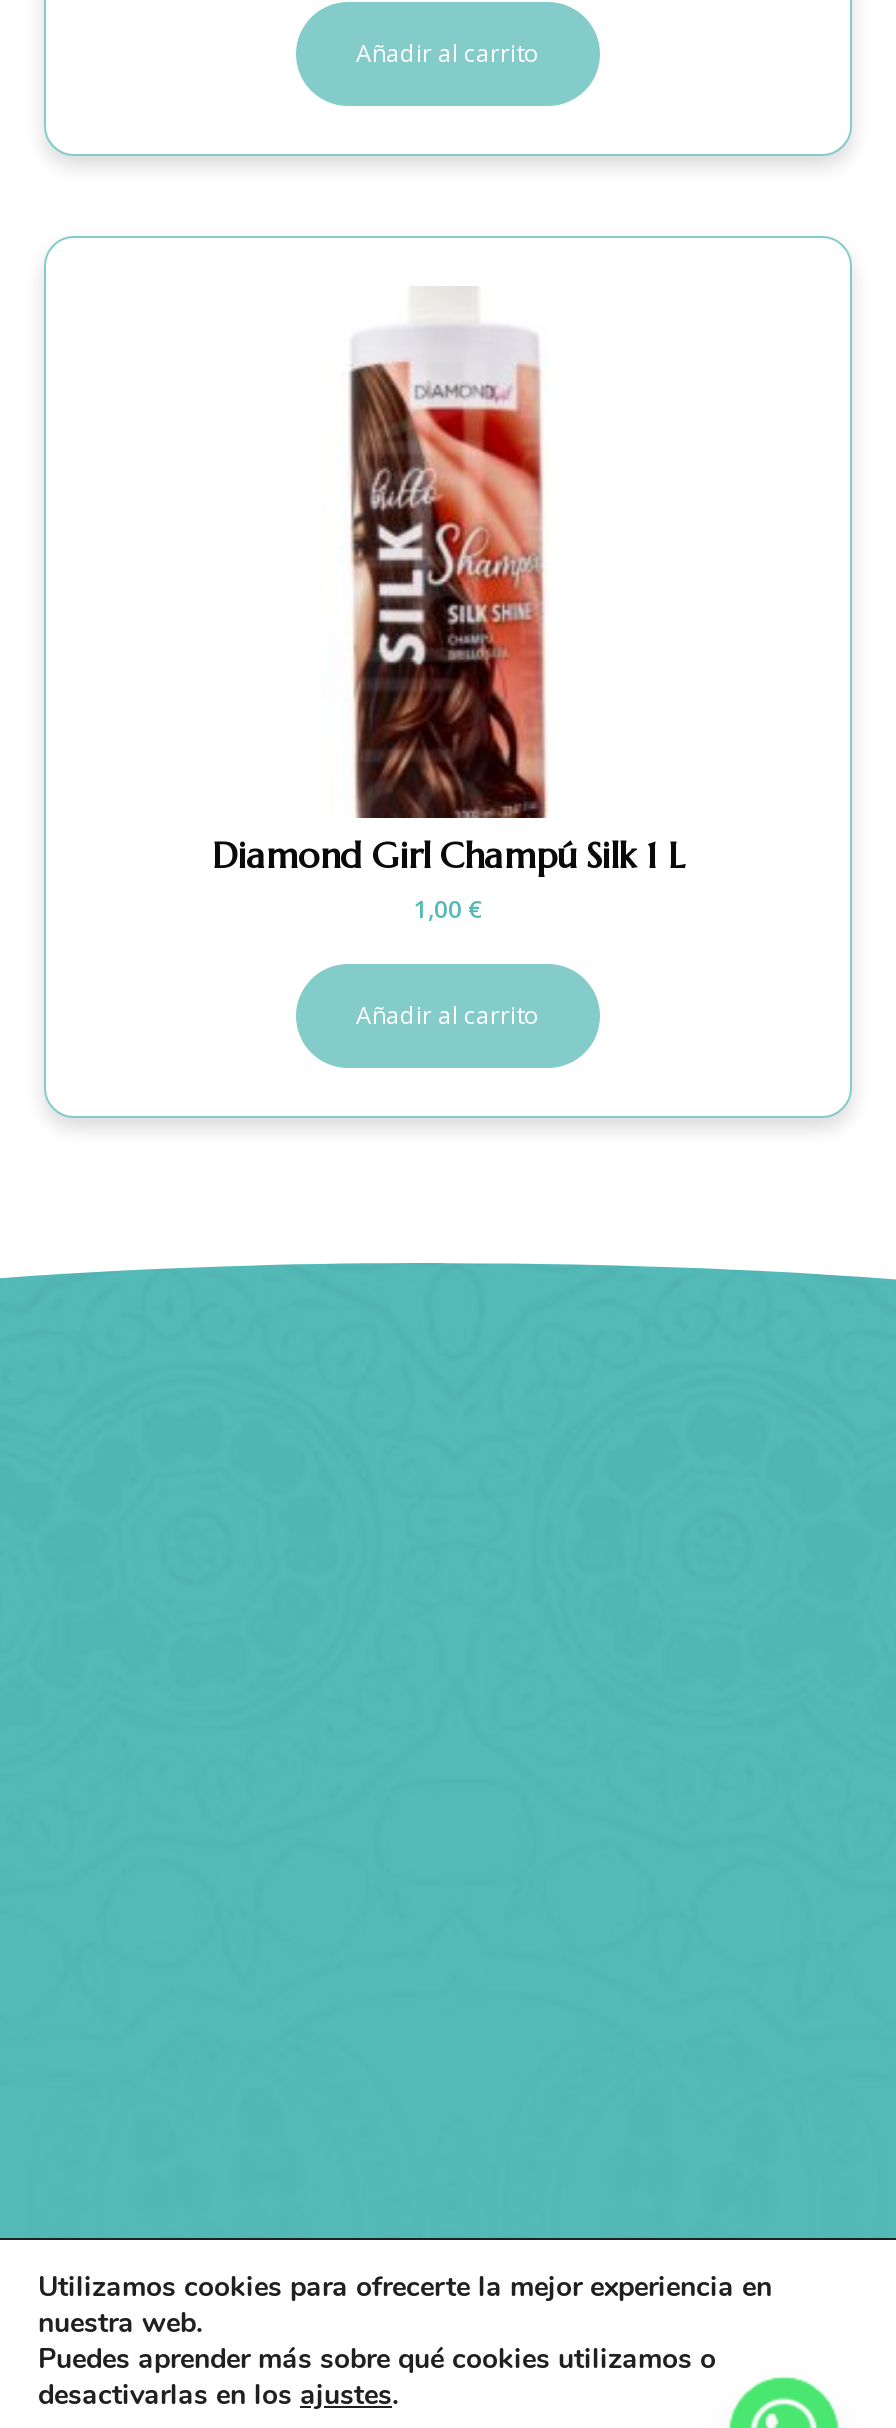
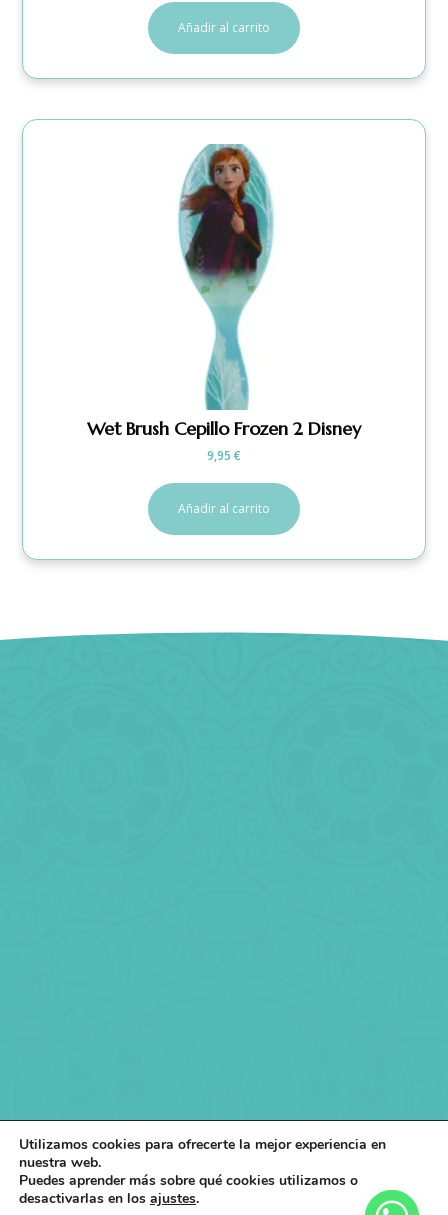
- [image]
- Diamond Girl Champú Silk 1 L
- 1,00 €
+ [image]
+ Wet Brush Cepillo Frozen 2 Disney
+ 9,95 €
